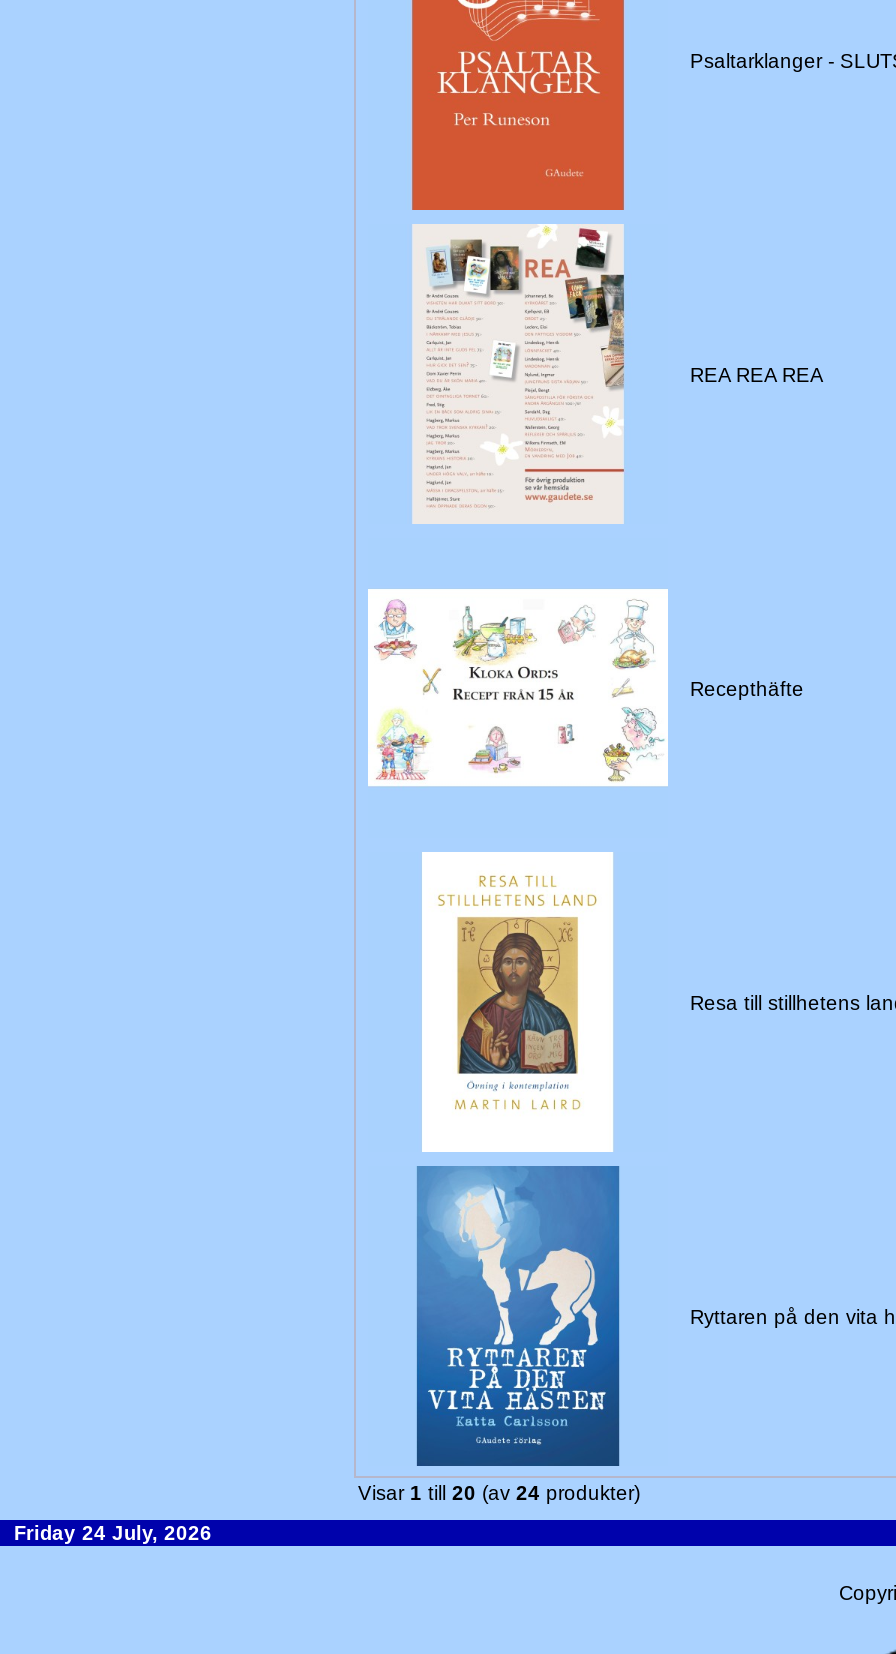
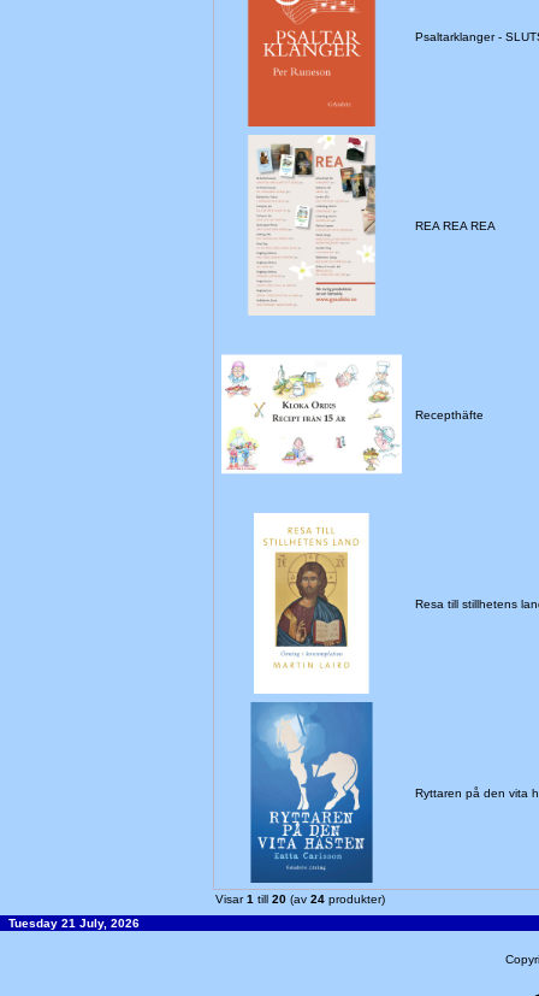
- Friday 24 July, 2026
+ Tuesday 21 July, 2026
